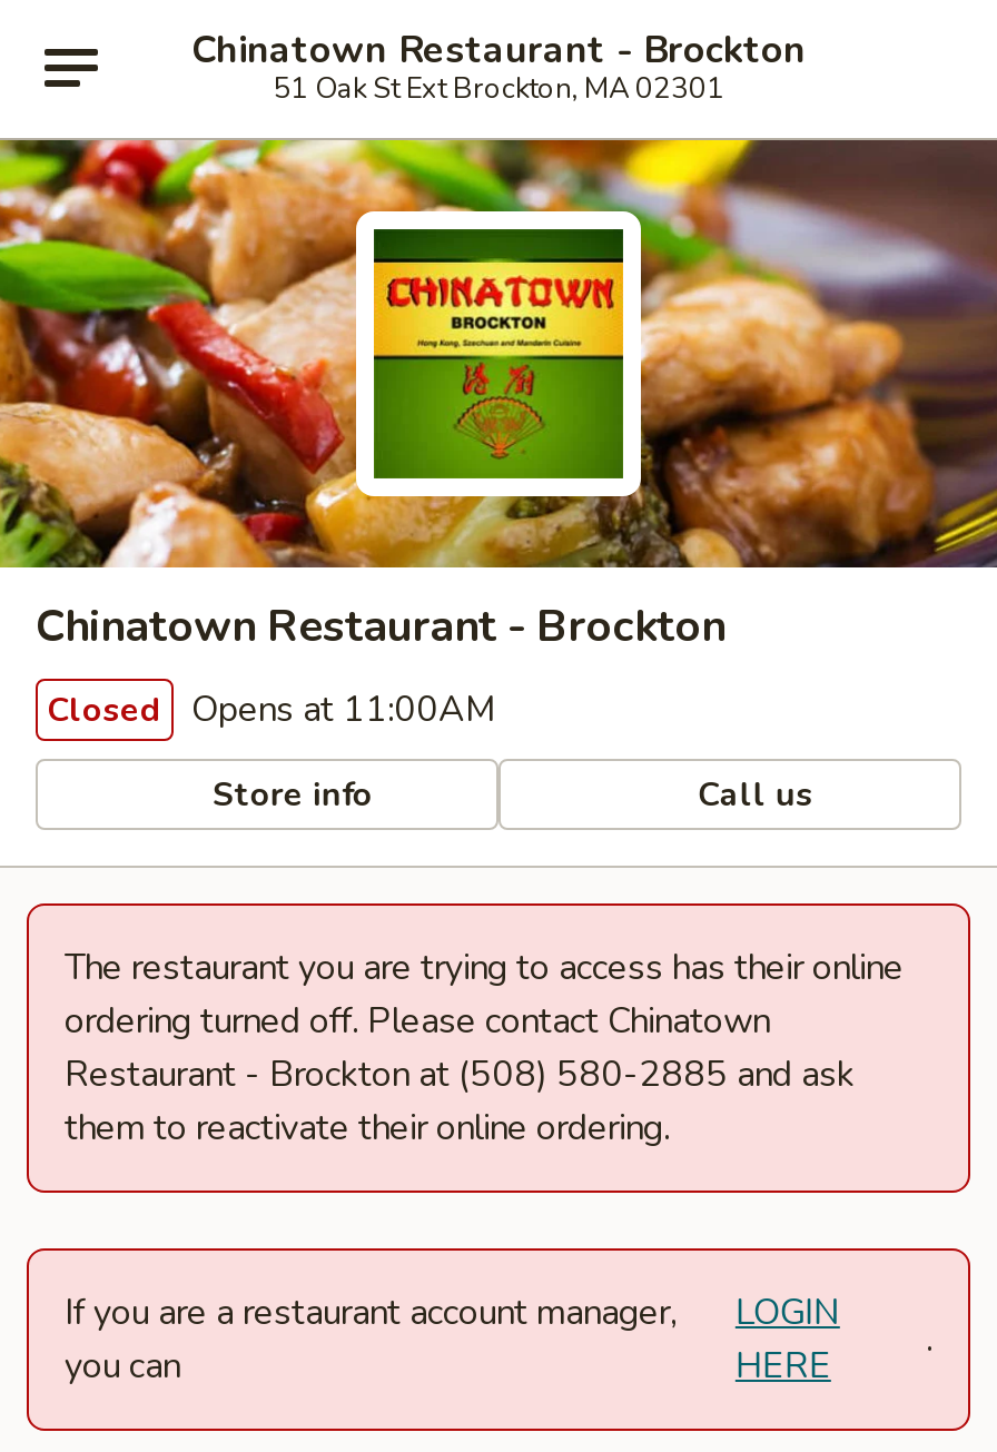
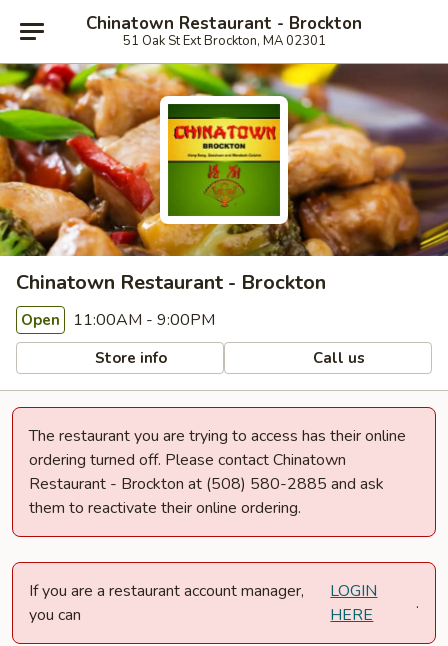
- Closed Opens at 11:00AM
+ Open 11:00AM - 9:00PM
